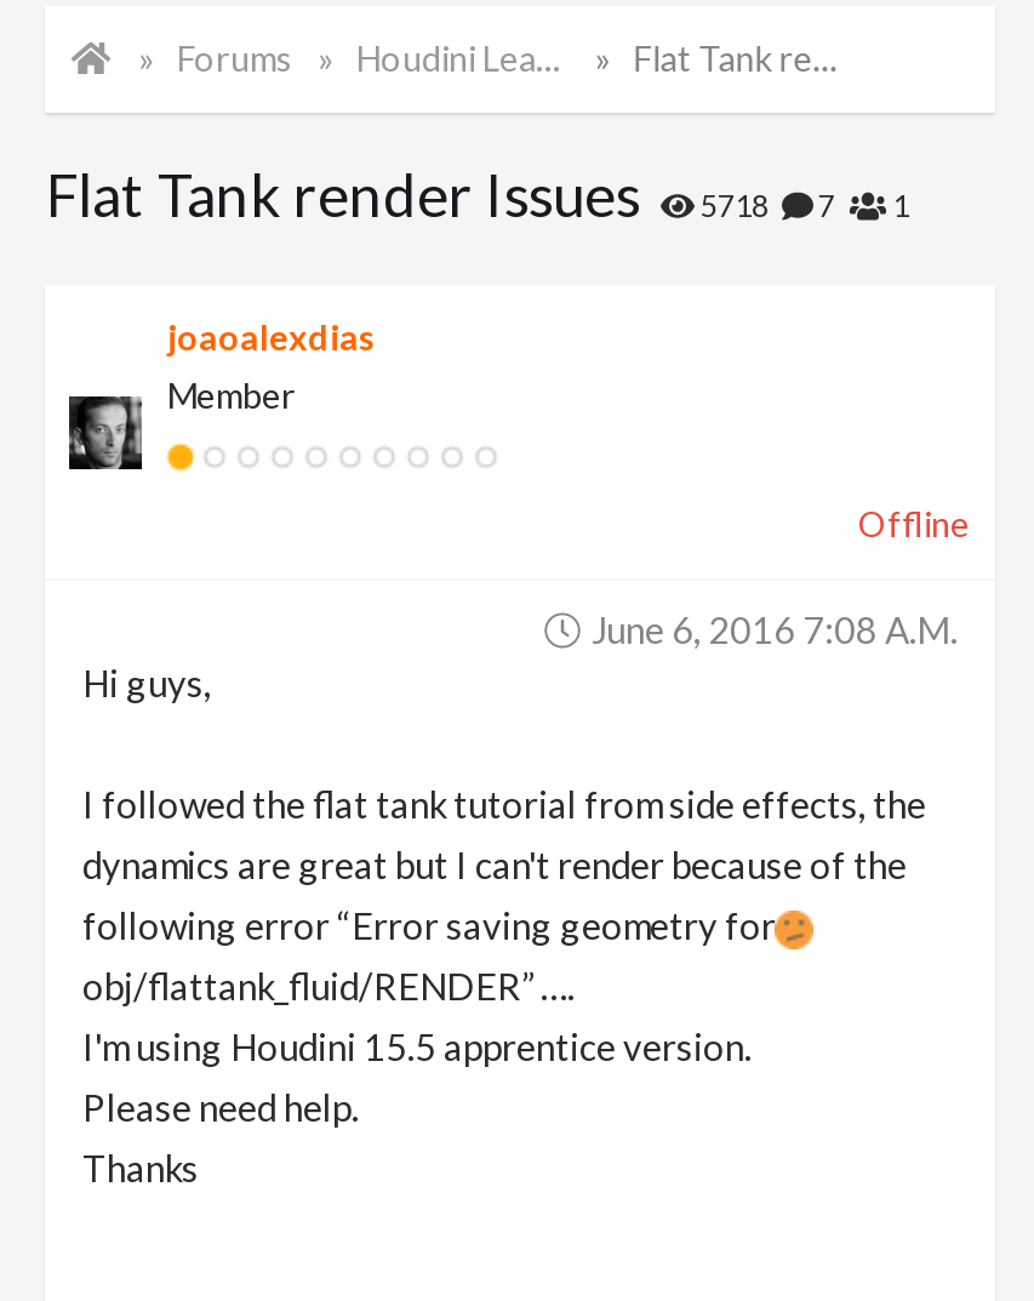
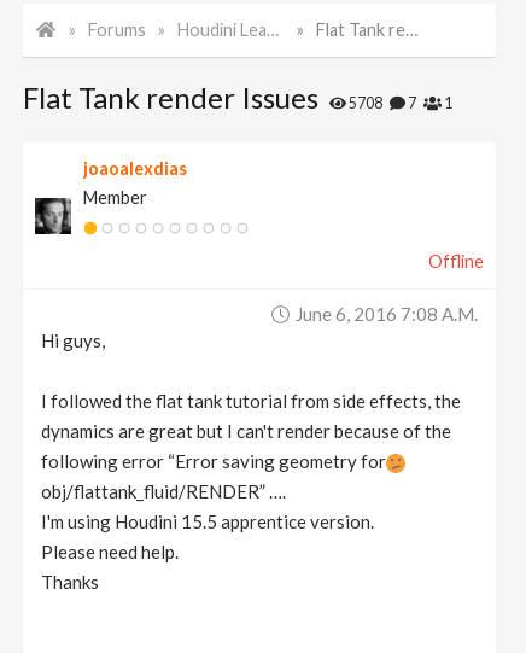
- 5718
+ 5708
